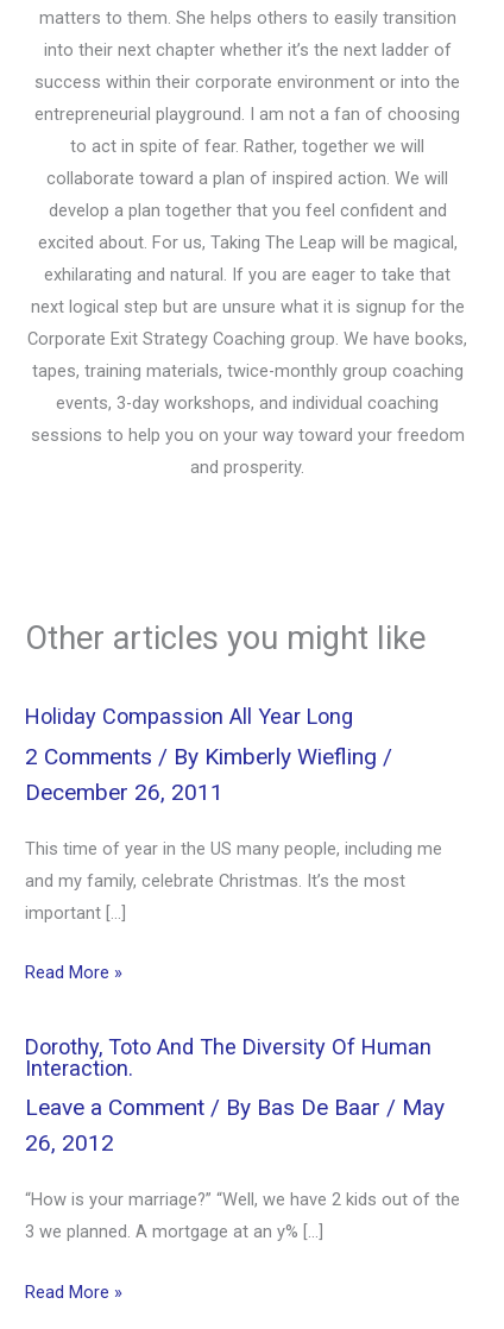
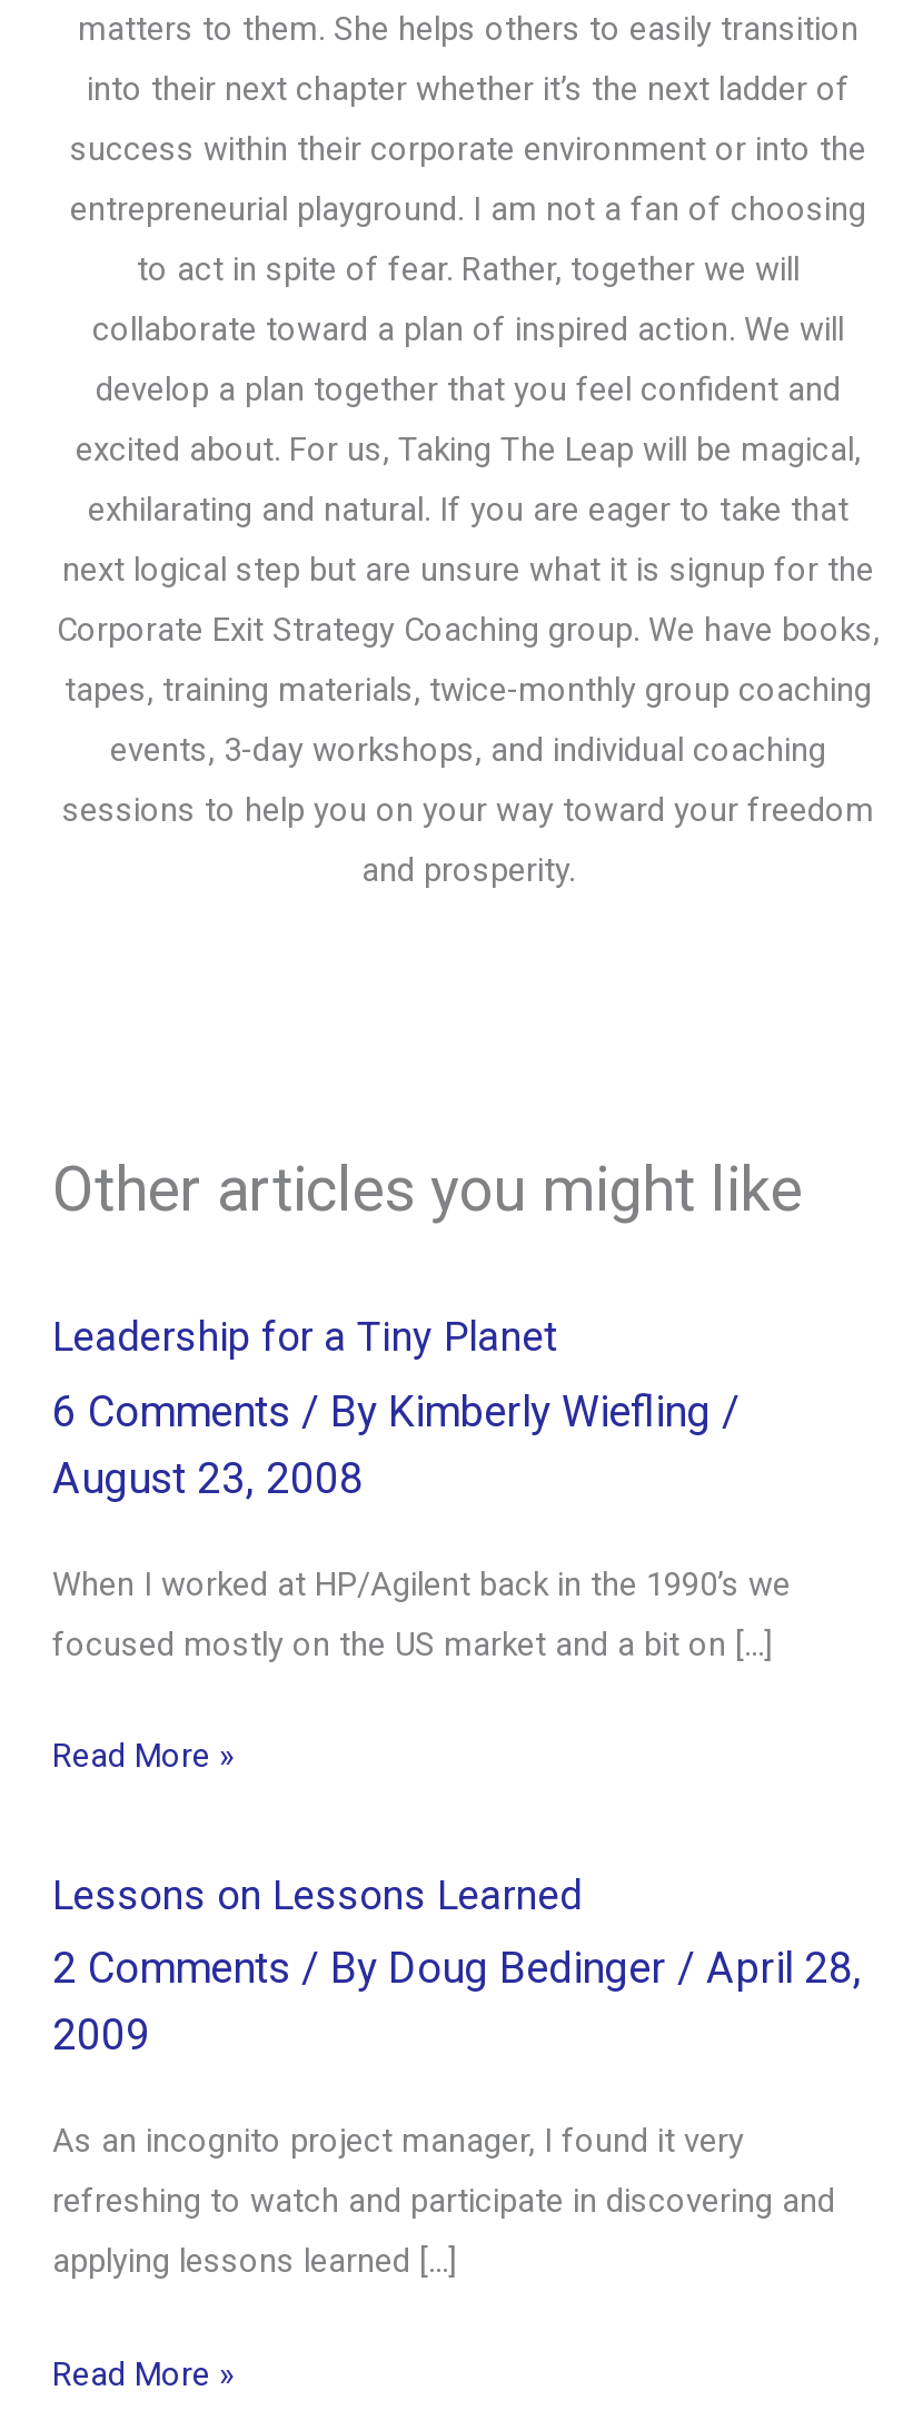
- Holiday Compassion All Year Long
- 2 Comments / By Kimberly Wiefling /
- December 26, 2011
- This time of year in the US many people, including me
- and my family, celebrate Christmas. It’s the most
- important […]
+ Leadership for a Tiny Planet
+ 6 Comments / By Kimberly Wiefling /
+ August 23, 2008
+ When I worked at HP/Agilent back in the 1990’s we
+ focused mostly on the US market and a bit on […]

- Dorothy, Toto And The Diversity Of Human
- Interaction.
- Leave a Comment / By Bas De Baar / May
- 26, 2012
- “How is your marriage?” “Well, we have 2 kids out of the
- 3 we planned. A mortgage at an y% […]
+ Lessons on Lessons Learned
+ 2 Comments / By Doug Bedinger / April 28,
+ 2009
+ As an incognito project manager, I found it very
+ refreshing to watch and participate in discovering and
+ applying lessons learned […]
